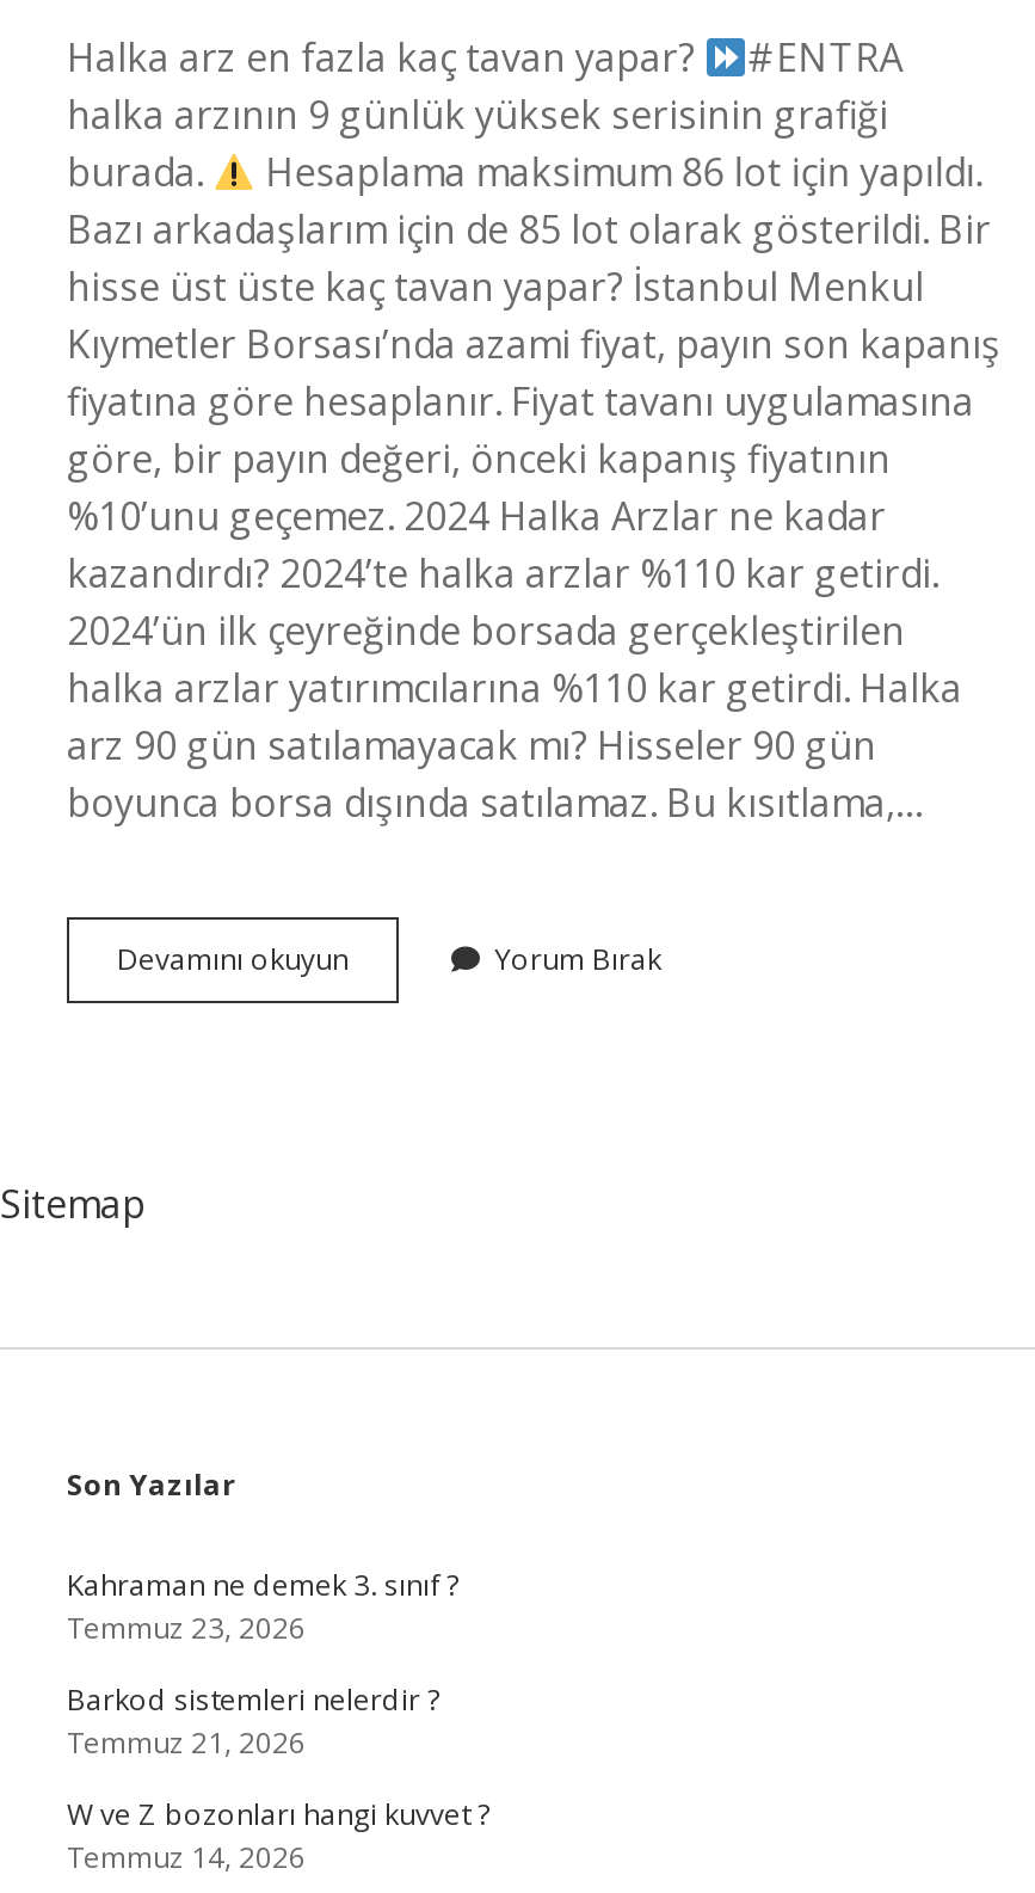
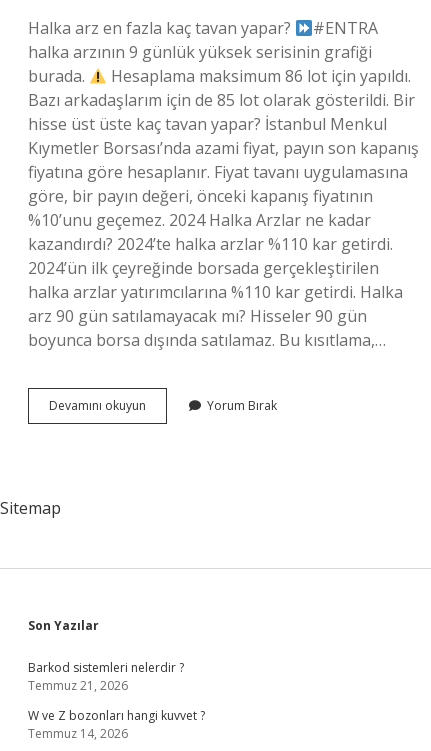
- Kahraman ne demek 3. sınıf ?
- Temmuz 23, 2026
